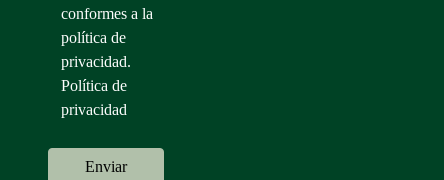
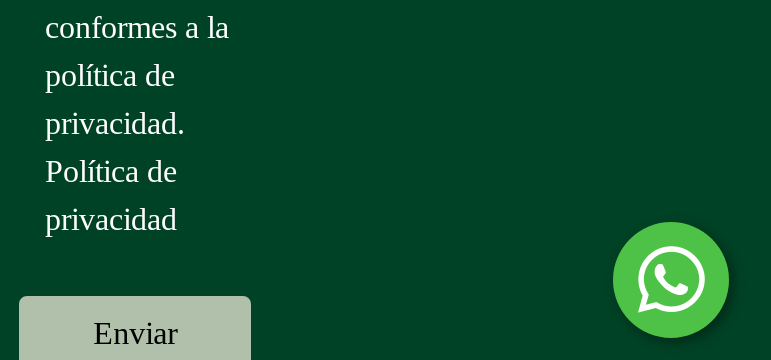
+ [image]
